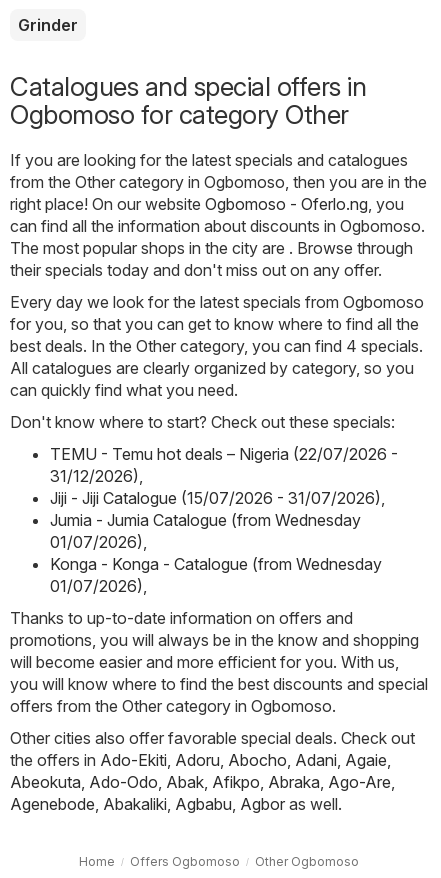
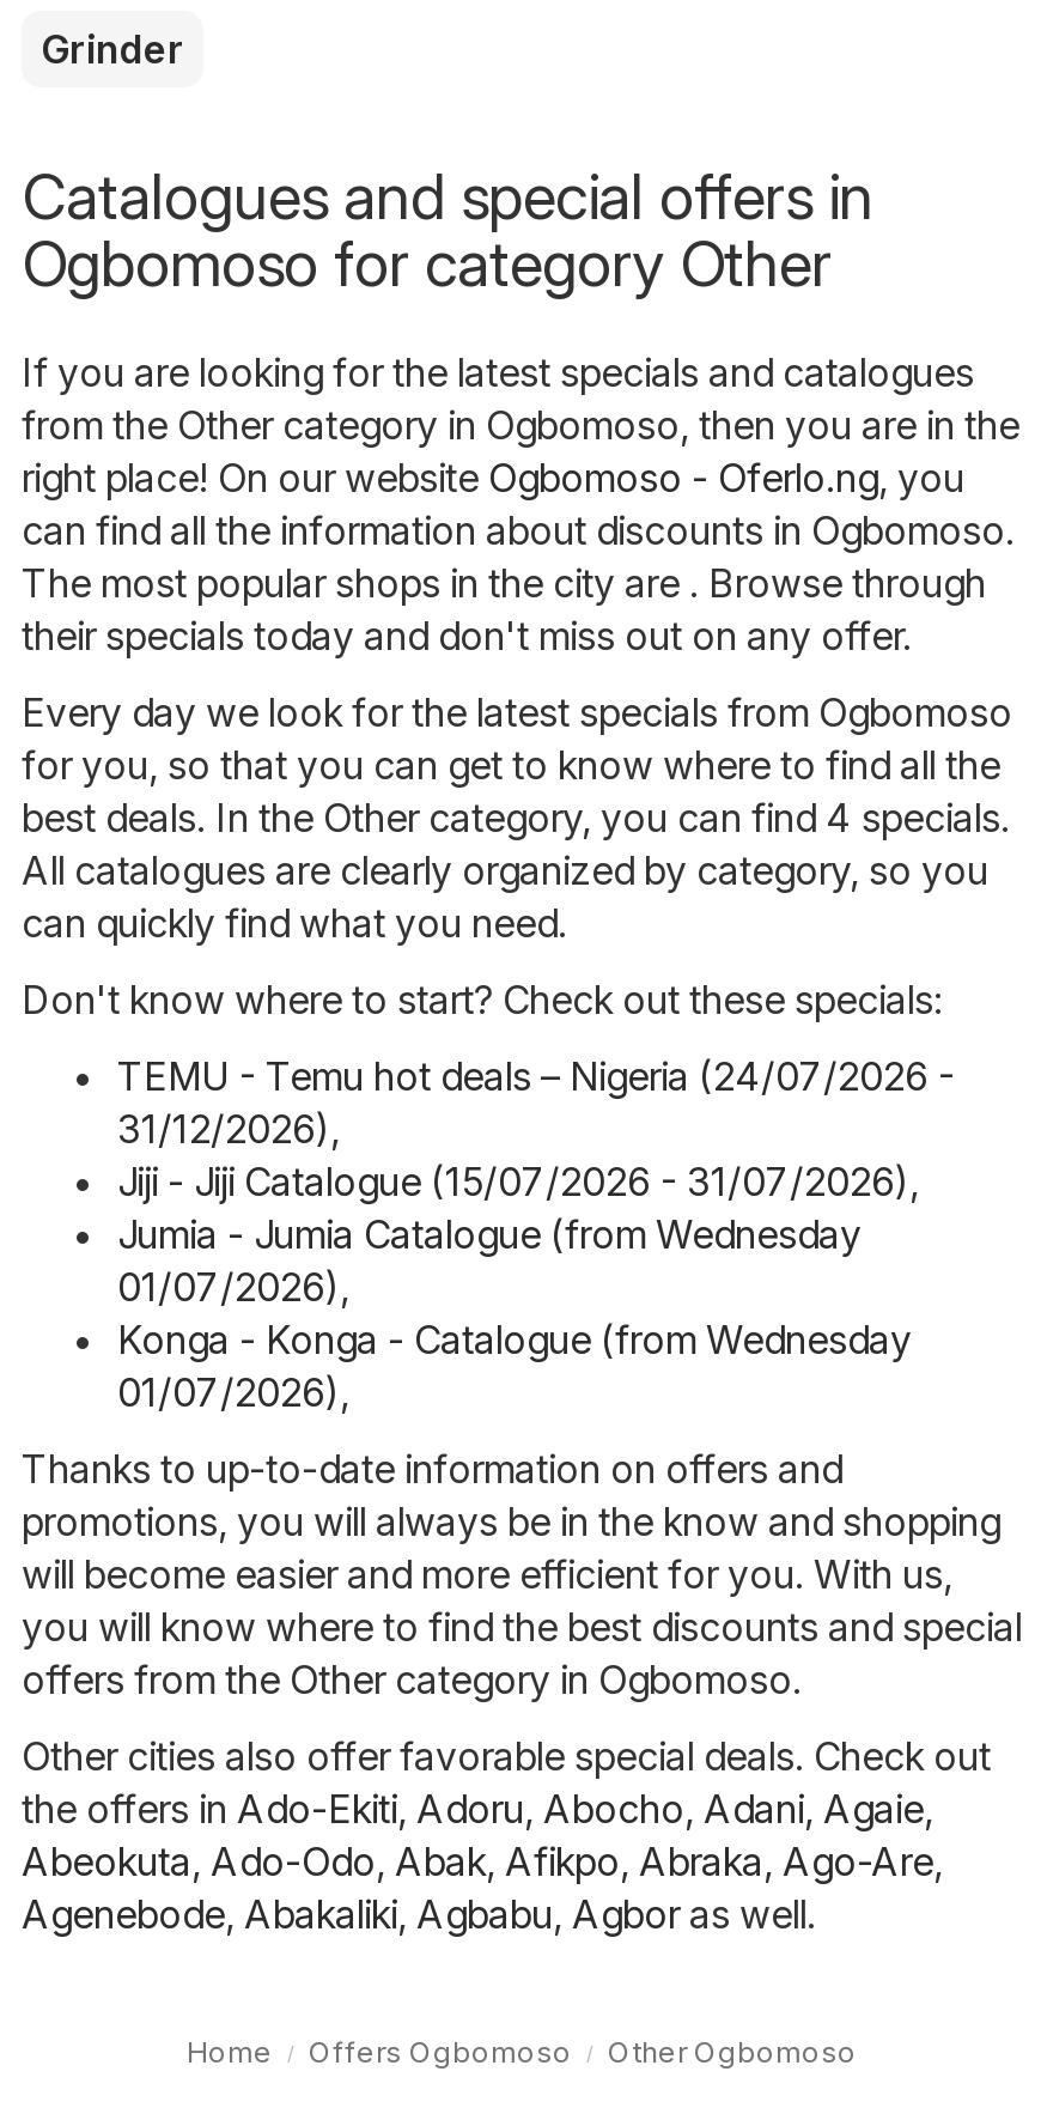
- TEMU - Temu hot deals – Nigeria (22/07/2026 -
+ TEMU - Temu hot deals – Nigeria (24/07/2026 -
